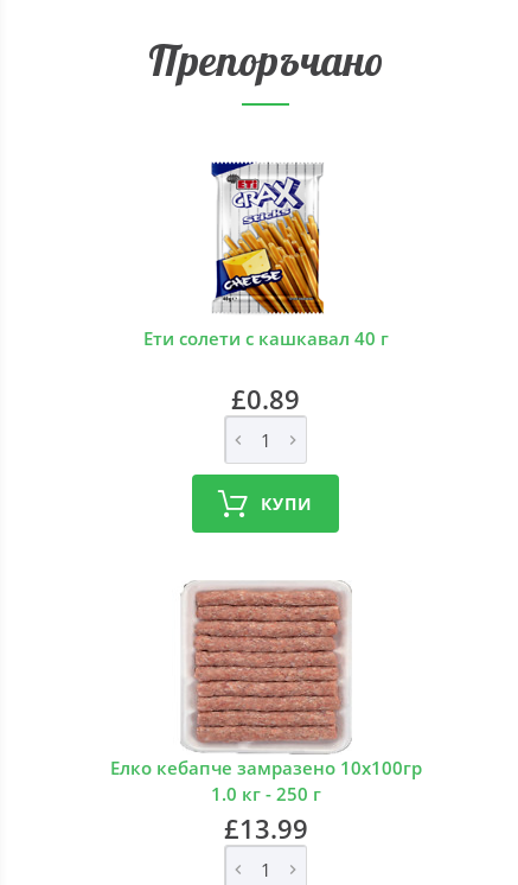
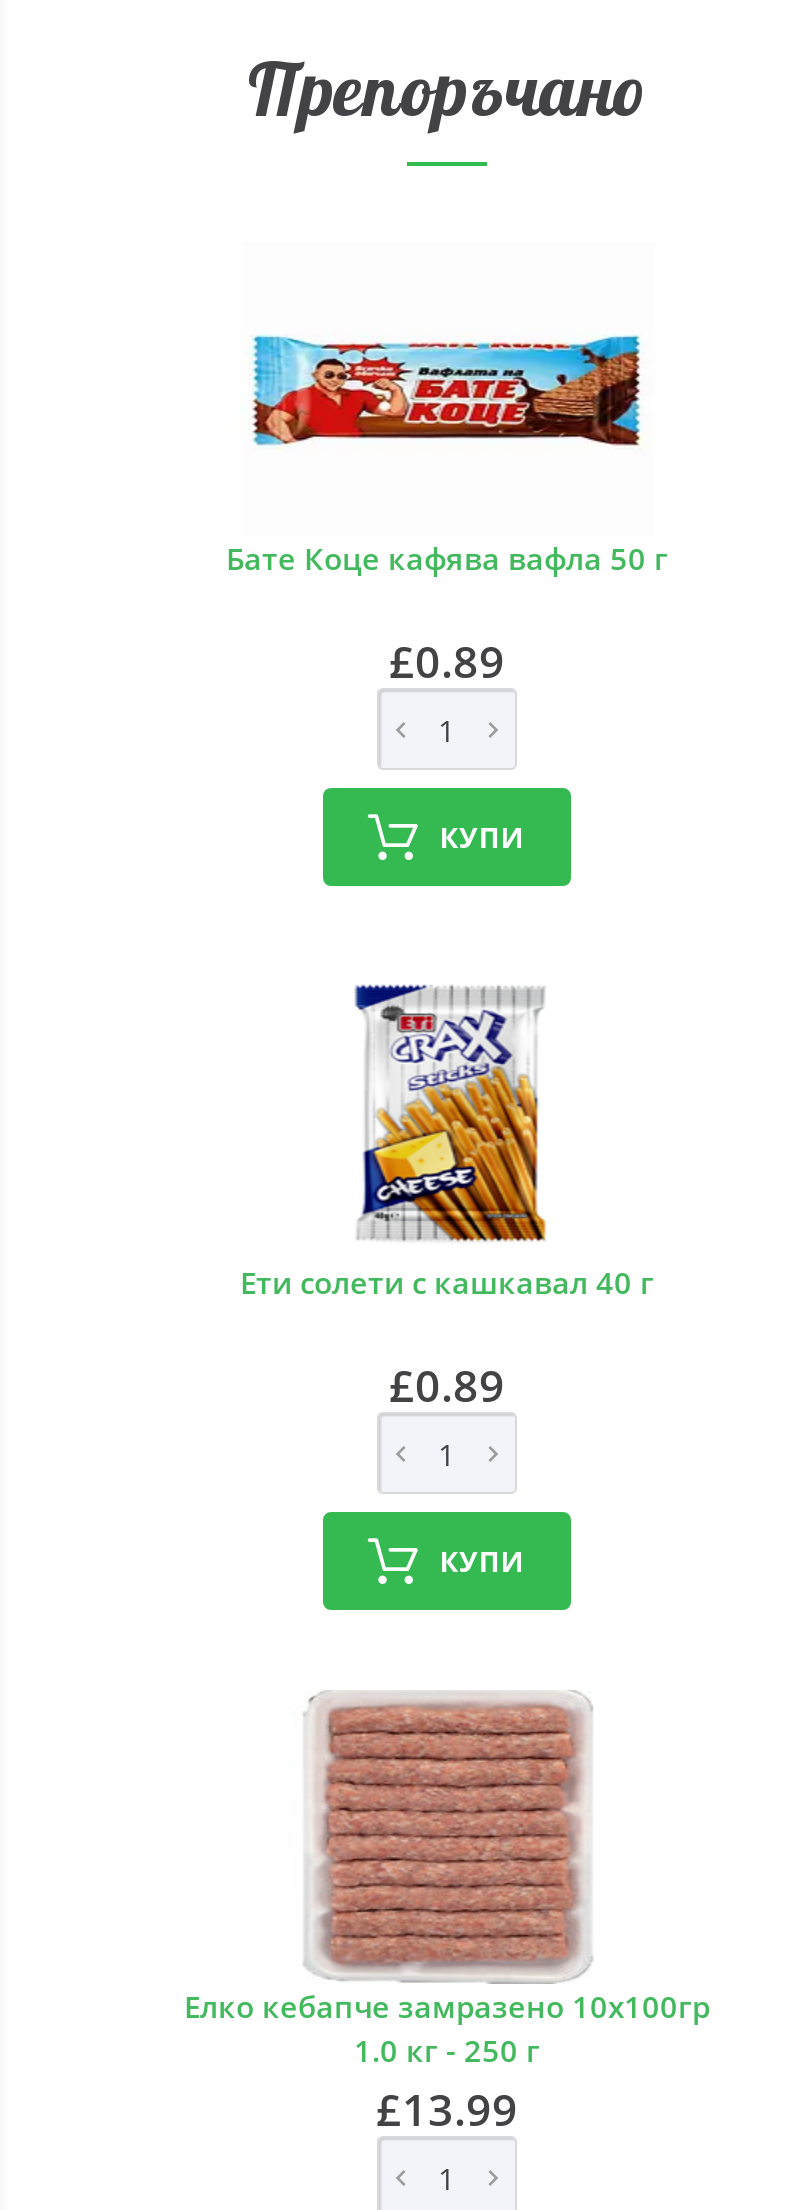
+ Бате Коце кафява вафла 50 г
+ £0.89
+ КУПИ

+ [image]
